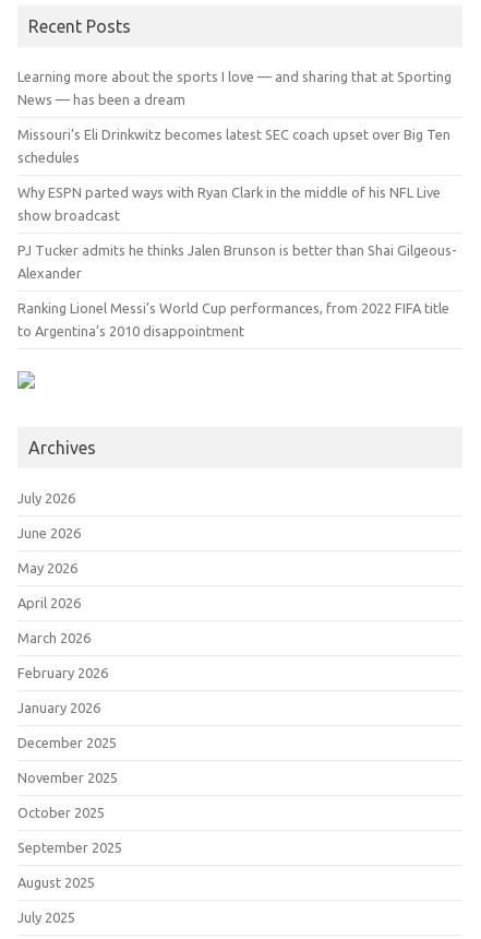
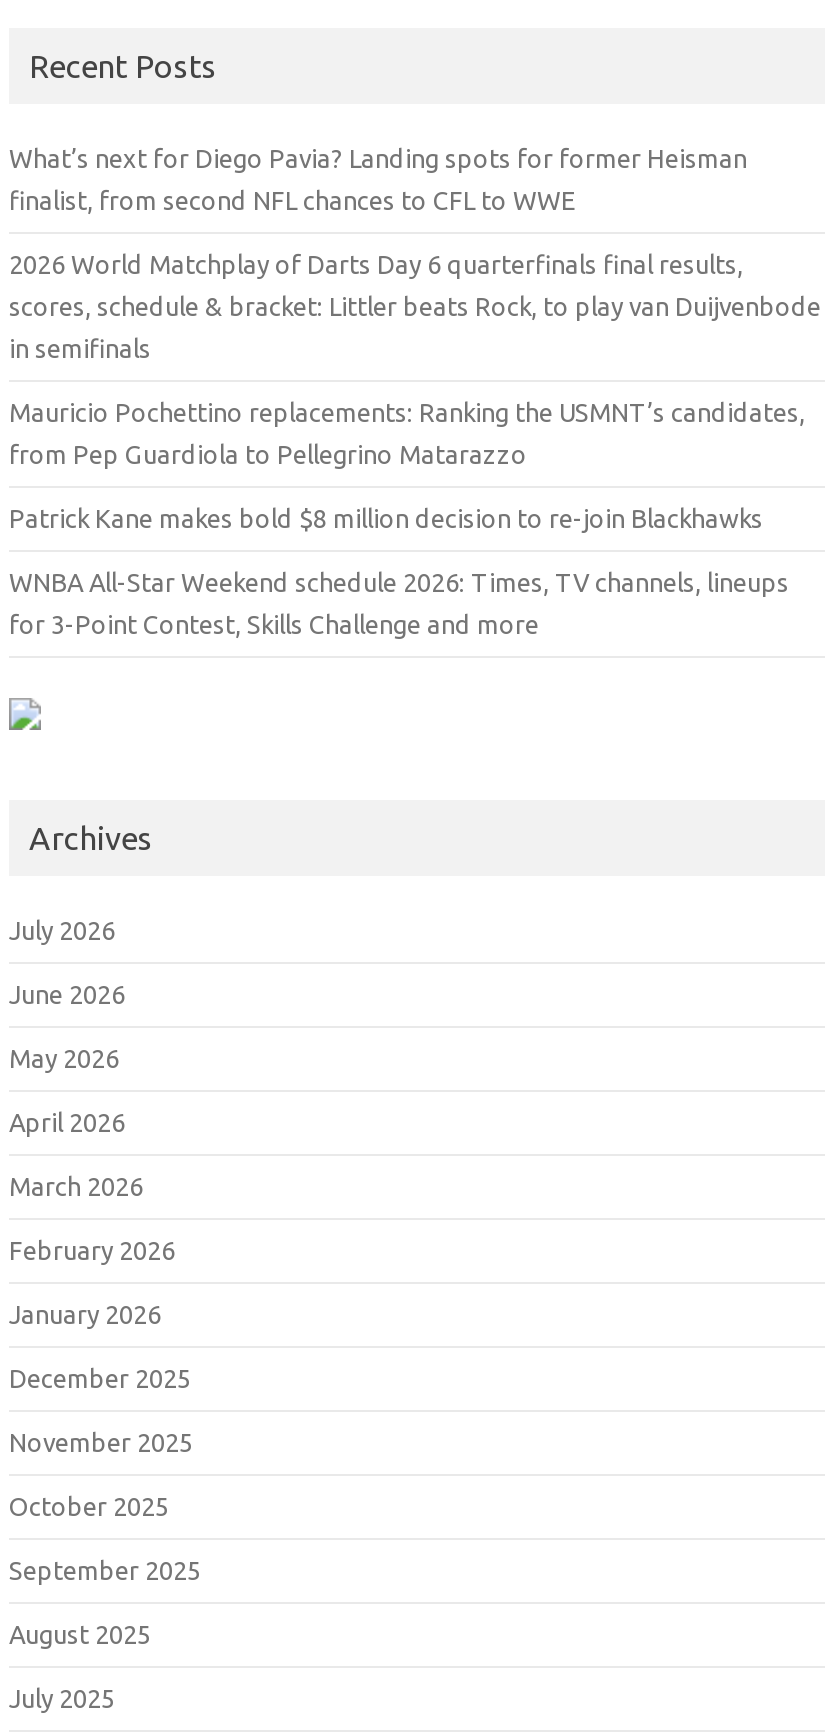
- Learning more about the sports I love — and sharing that at Sporting
+ What’s next for Diego Pavia? Landing spots for former Heisman

- News — has been a dream
+ finalist, from second NFL chances to CFL to WWE

- Missouri’s Eli Drinkwitz becomes latest SEC coach upset over Big Ten
+ 2026 World Matchplay of Darts Day 6 quarterfinals final results,

- schedules
+ scores, schedule & bracket: Littler beats Rock, to play van Duijvenbode

- Why ESPN parted ways with Ryan Clark in the middle of his NFL Live
+ in semifinals

- show broadcast
+ Mauricio Pochettino replacements: Ranking the USMNT’s candidates,

- PJ Tucker admits he thinks Jalen Brunson is better than Shai Gilgeous-
+ from Pep Guardiola to Pellegrino Matarazzo

- Alexander
+ Patrick Kane makes bold $8 million decision to re-join Blackhawks

- Ranking Lionel Messi’s World Cup performances, from 2022 FIFA title
+ WNBA All-Star Weekend schedule 2026: Times, TV channels, lineups

- to Argentina’s 2010 disappointment
+ for 3-Point Contest, Skills Challenge and more
